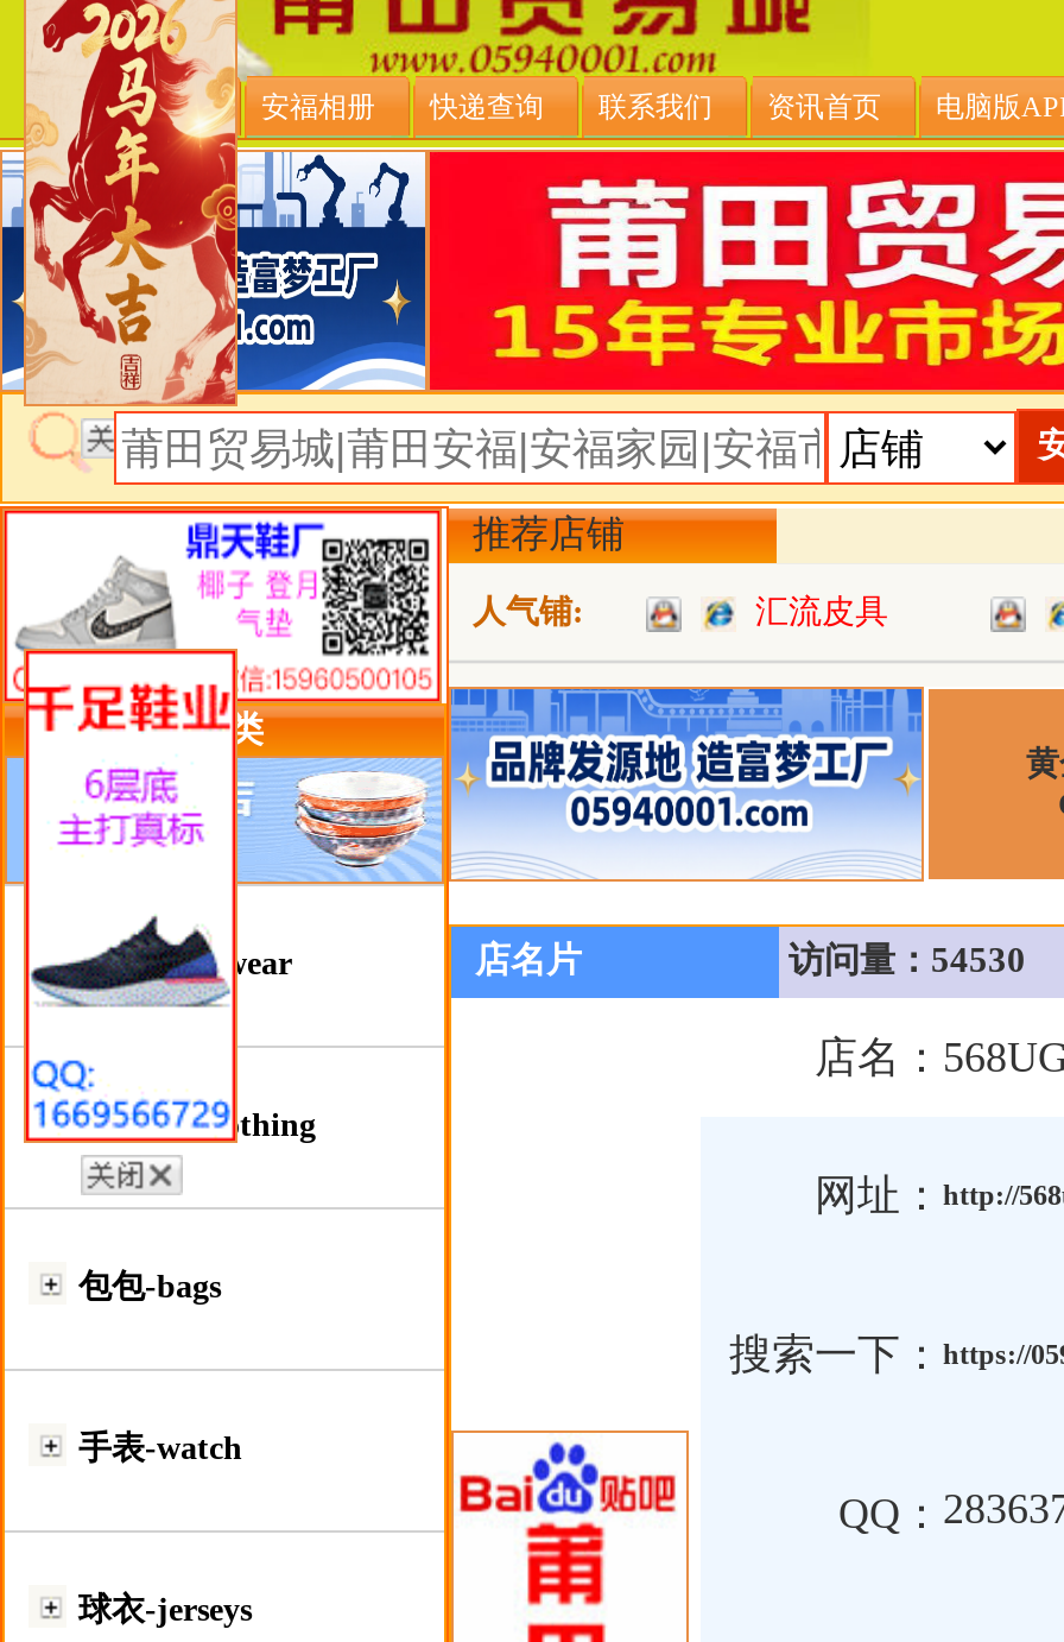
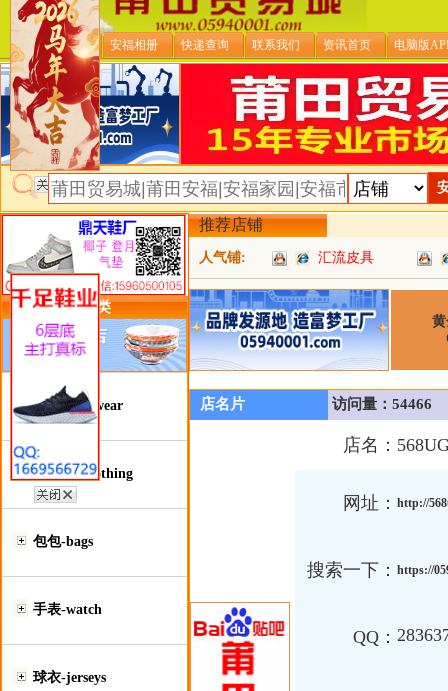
- 访问量：54530
+ 访问量：54466
